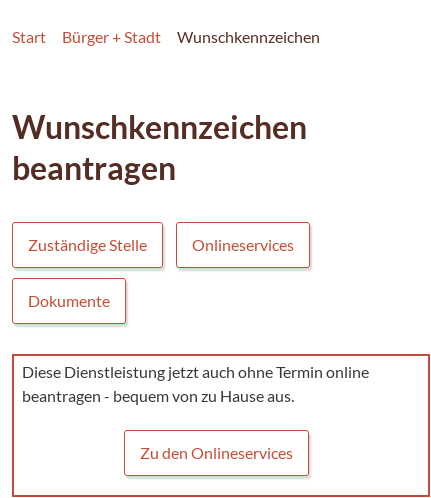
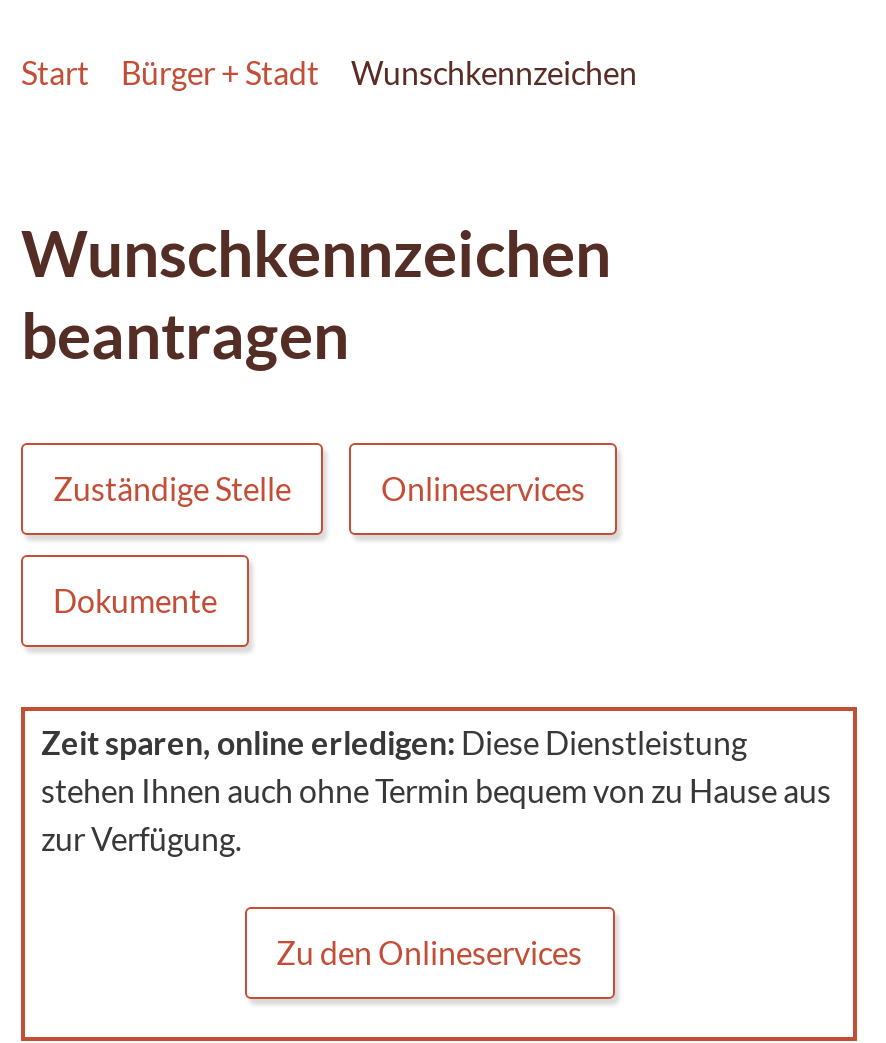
- Diese Dienstleistung jetzt auch ohne Termin online
- beantragen - bequem von zu Hause aus.
+ Zeit sparen, online erledigen: Diese Dienstleistung
+ stehen Ihnen auch ohne Termin bequem von zu Hause aus
+ zur Verfügung.
